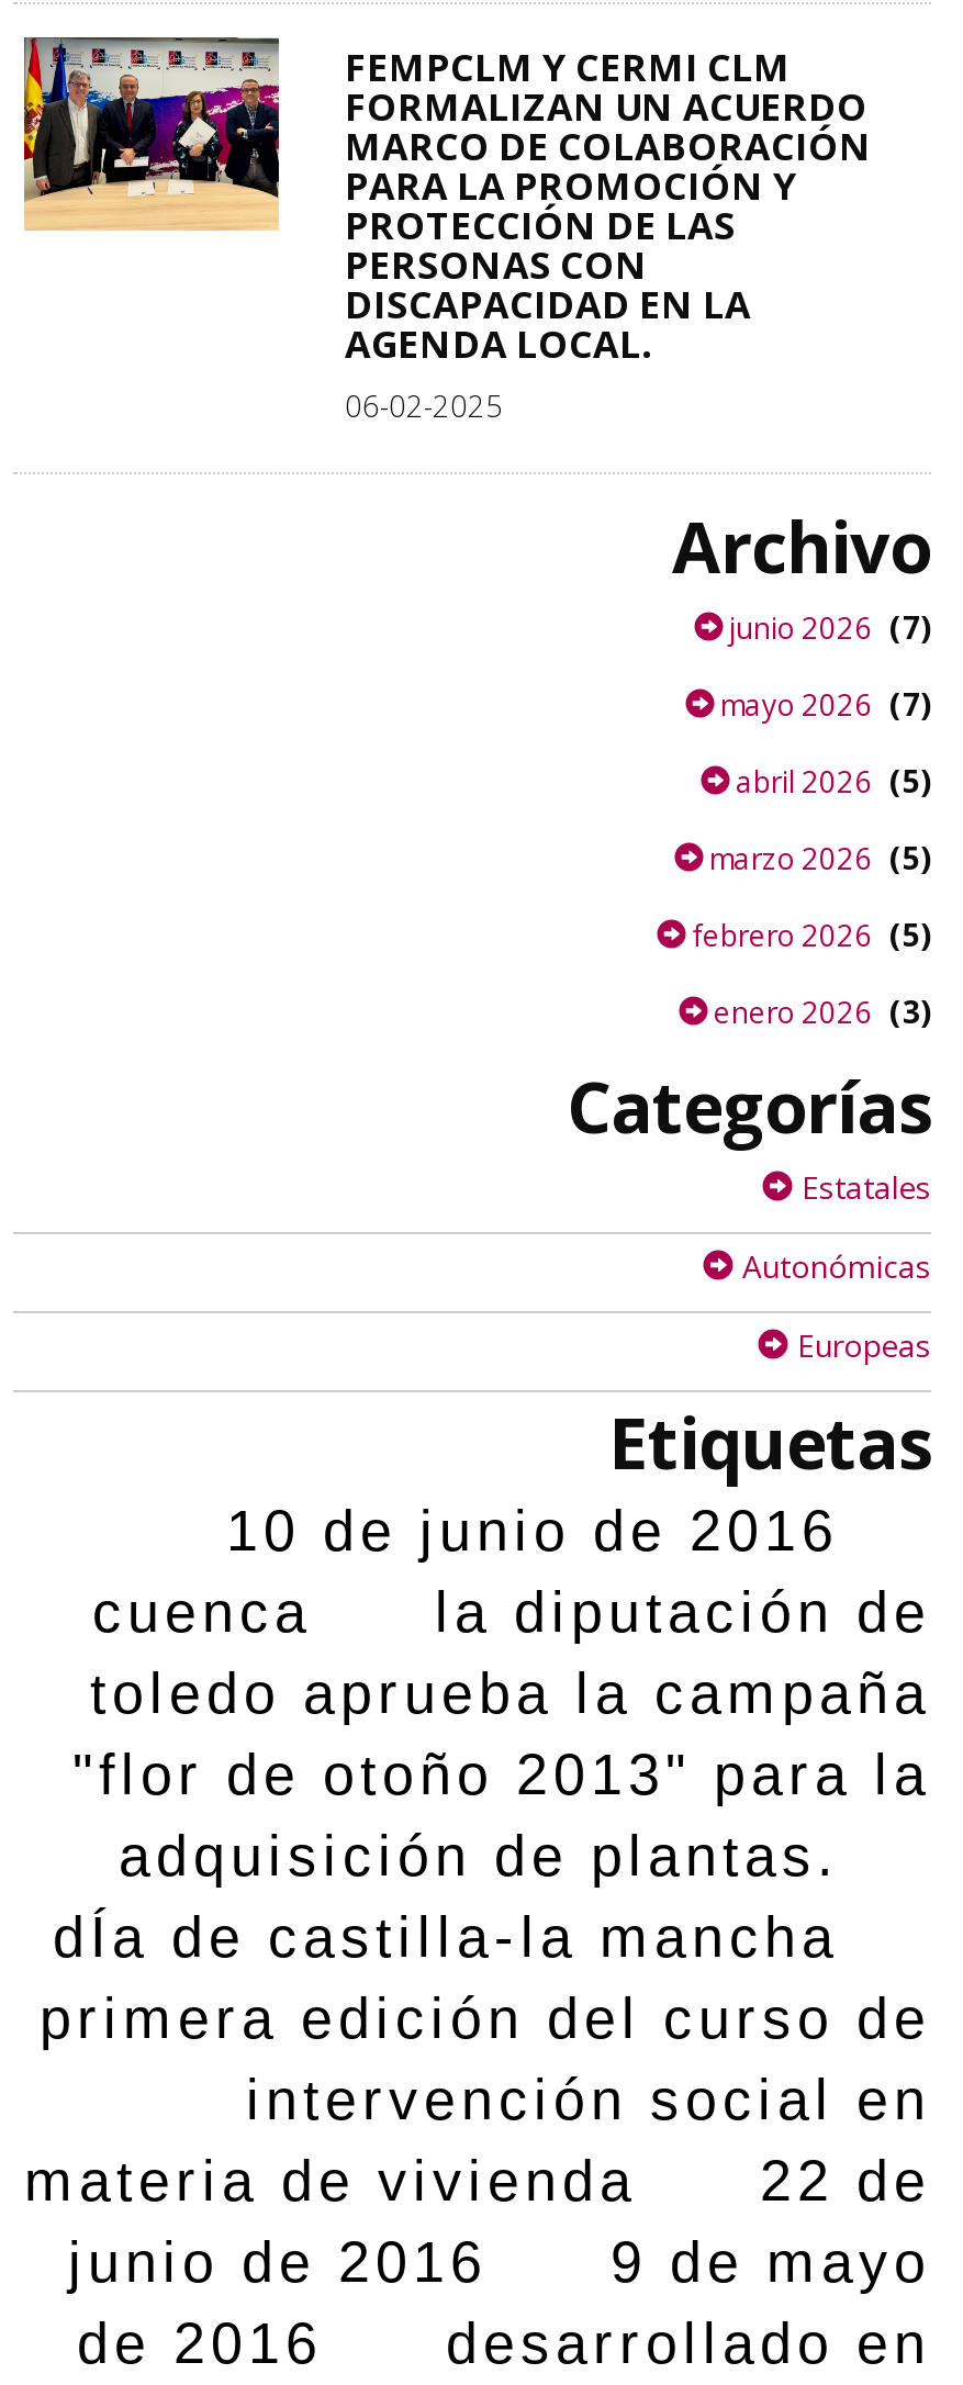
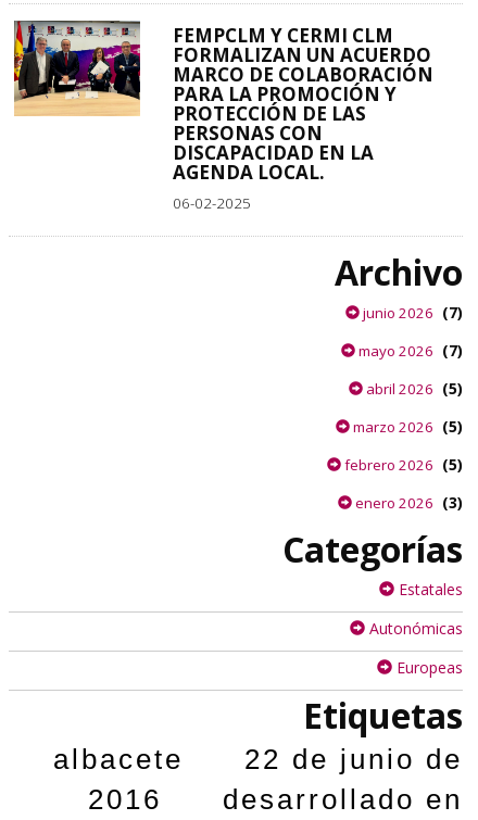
- 10 de junio de 2016
- cuenca
- la diputación de
- toledo aprueba la campaña
- "flor de otoño 2013" para la
- adquisición de plantas.
- dÍa de castilla-la mancha
- primera edición del curso de
- intervención social en
- materia de vivienda
- 22 de
- junio de 2016
- 9 de mayo
- de 2016
+ albacete
+ 22 de junio de
+ 2016
